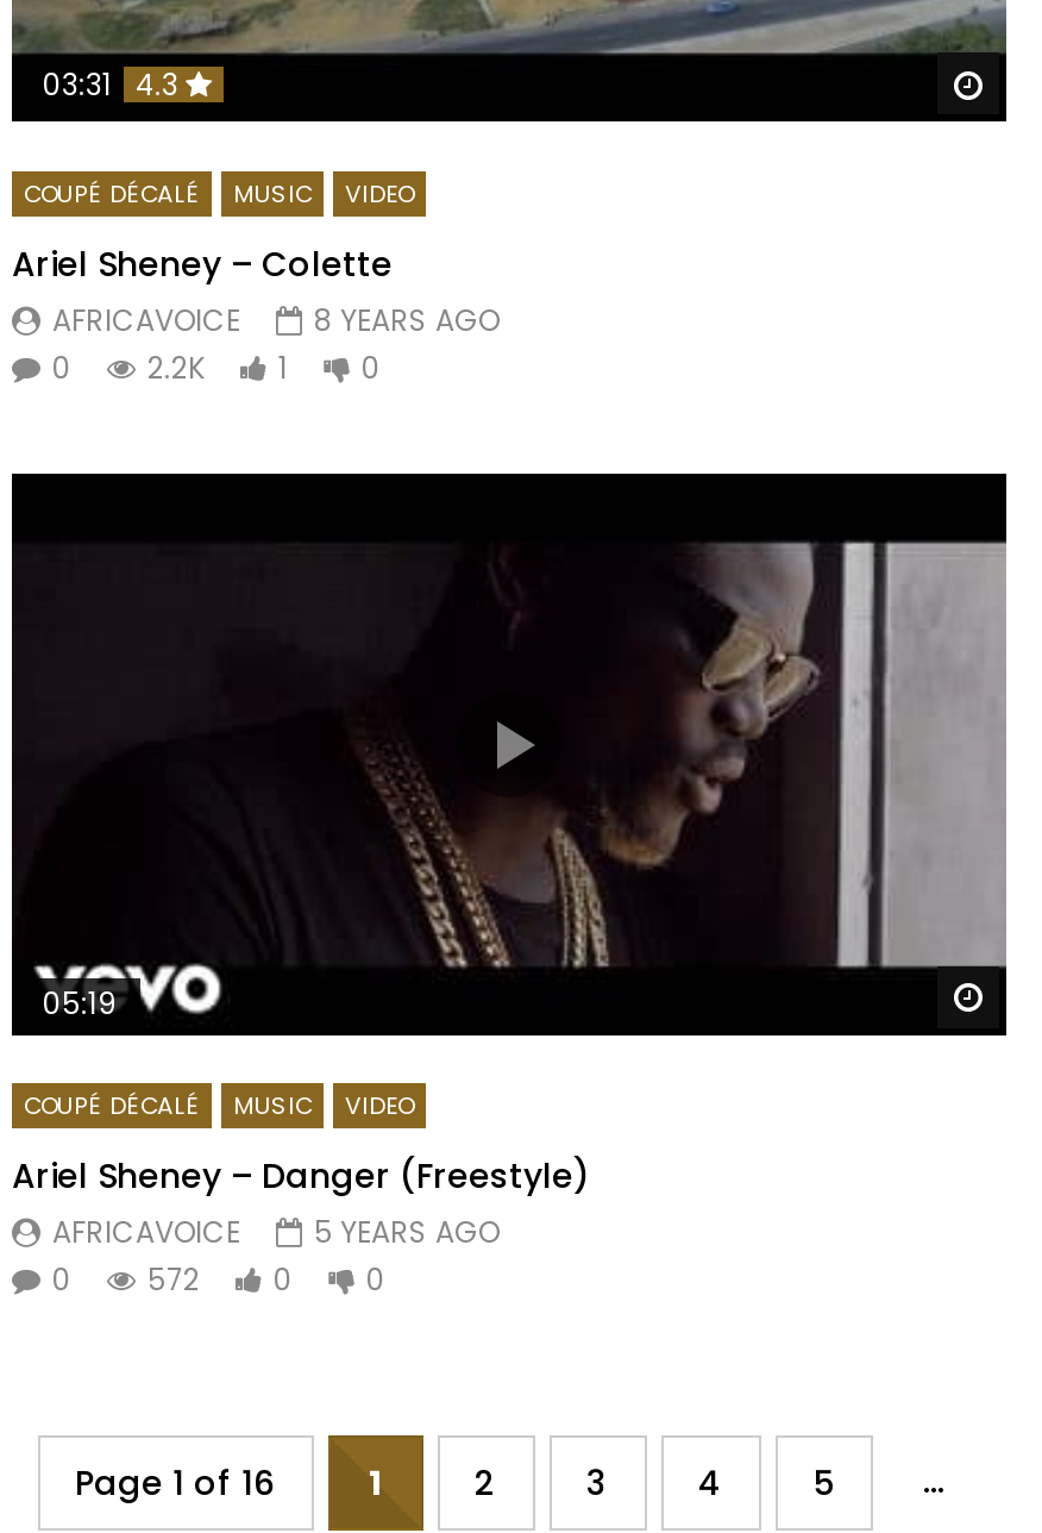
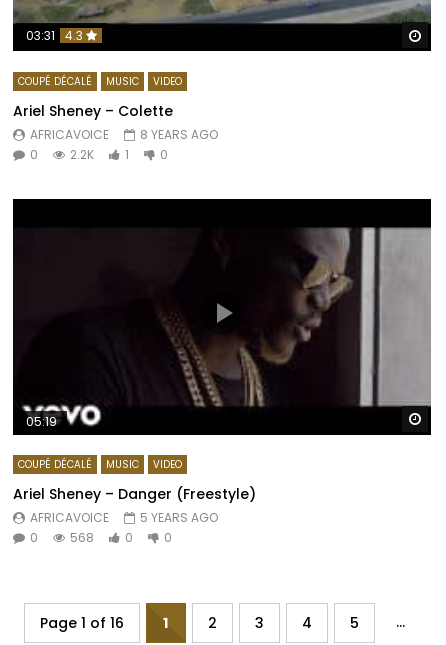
- 0 572 0 0
+ 0 568 0 0
